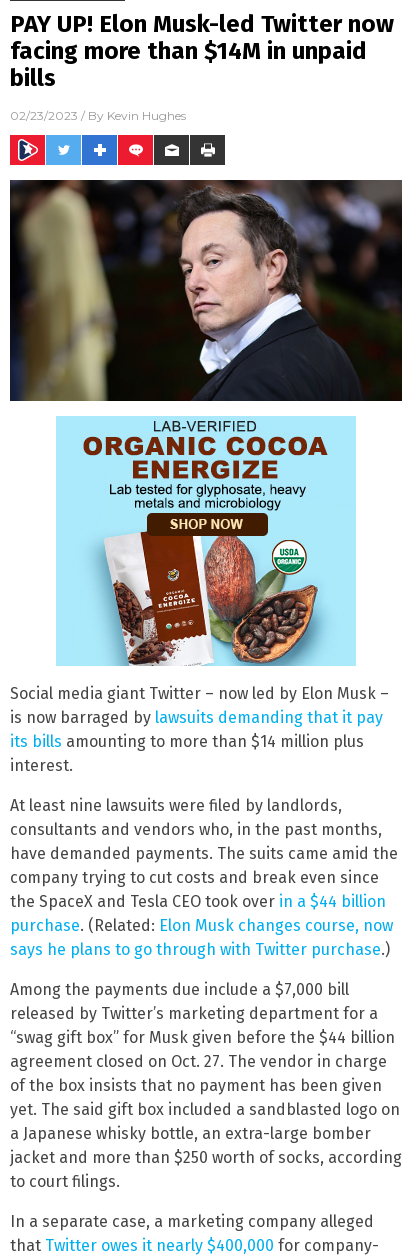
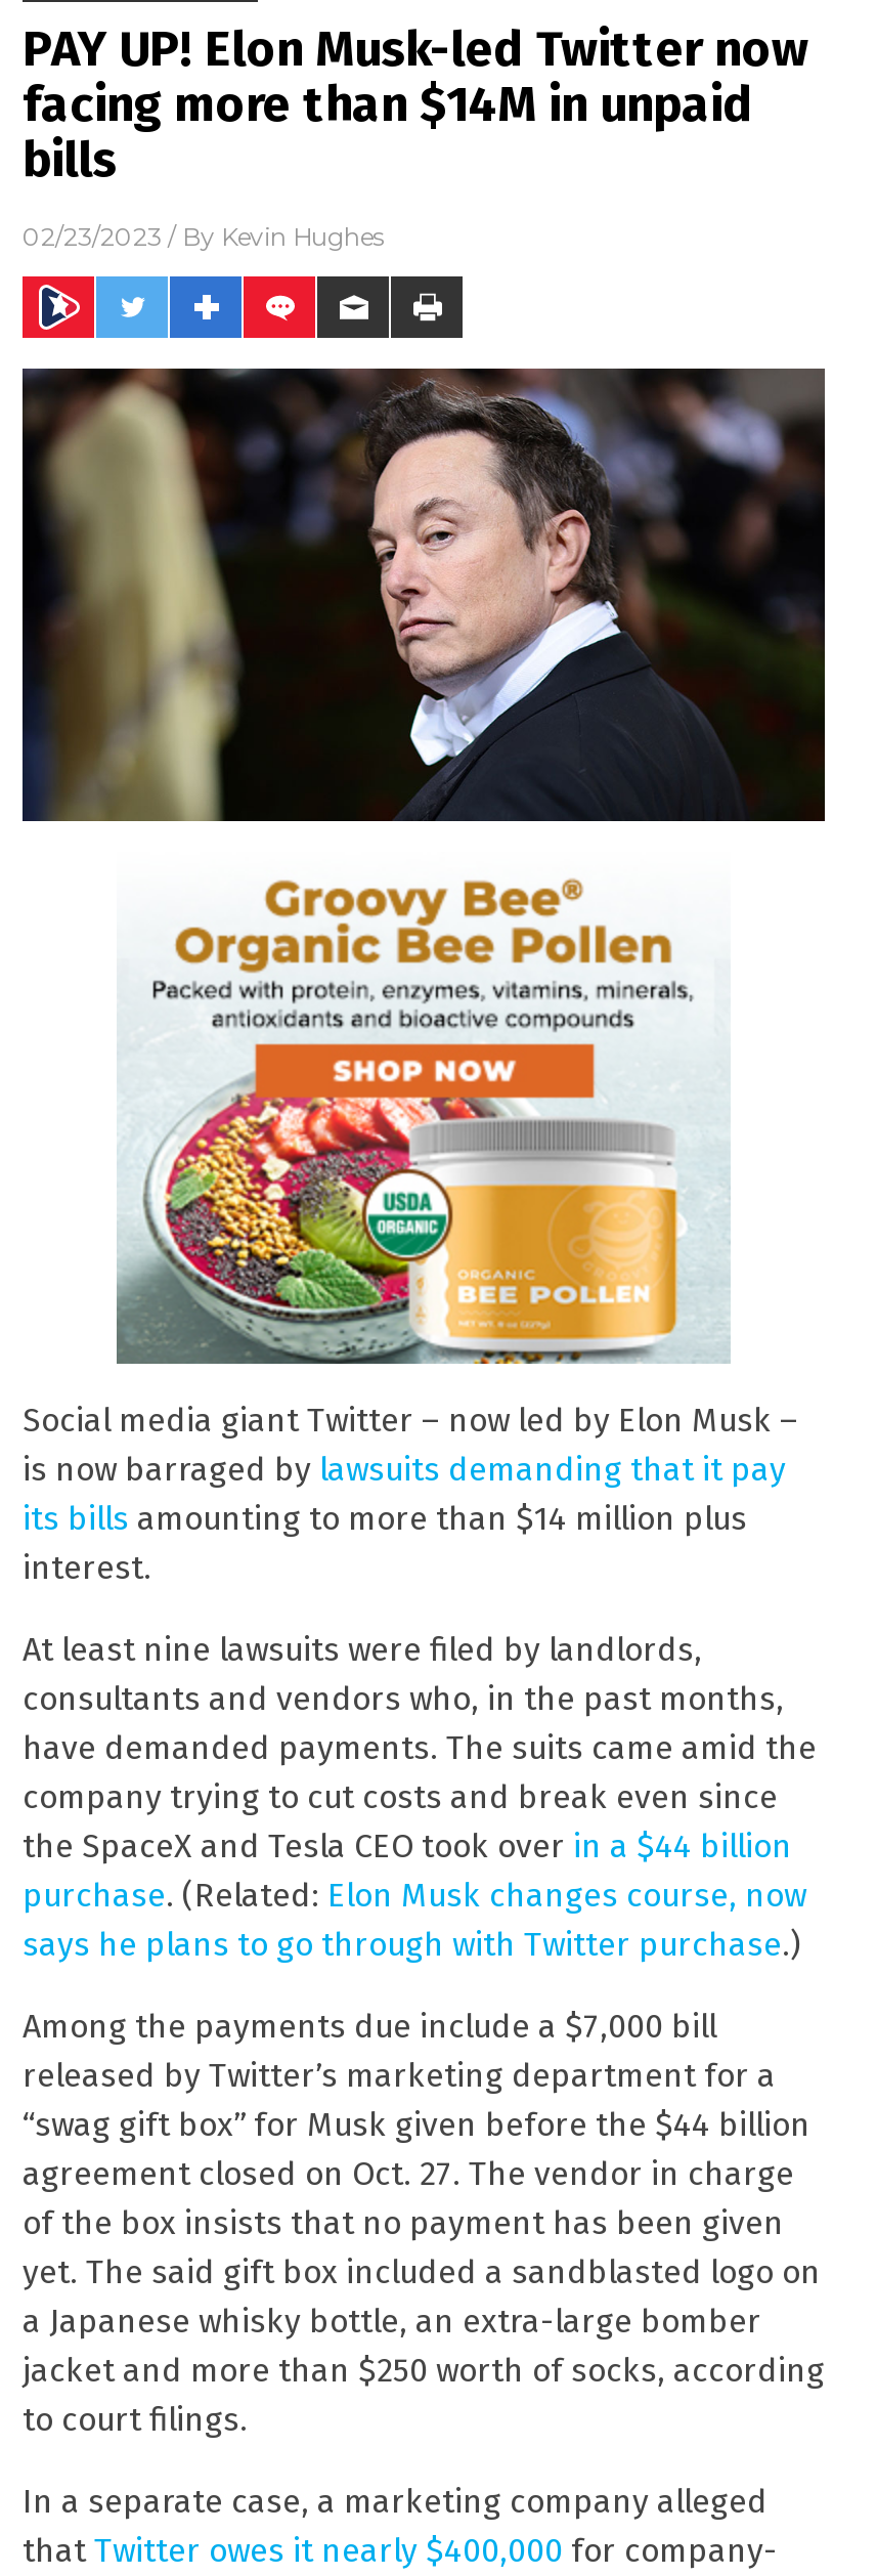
- [image]
+ [image]
